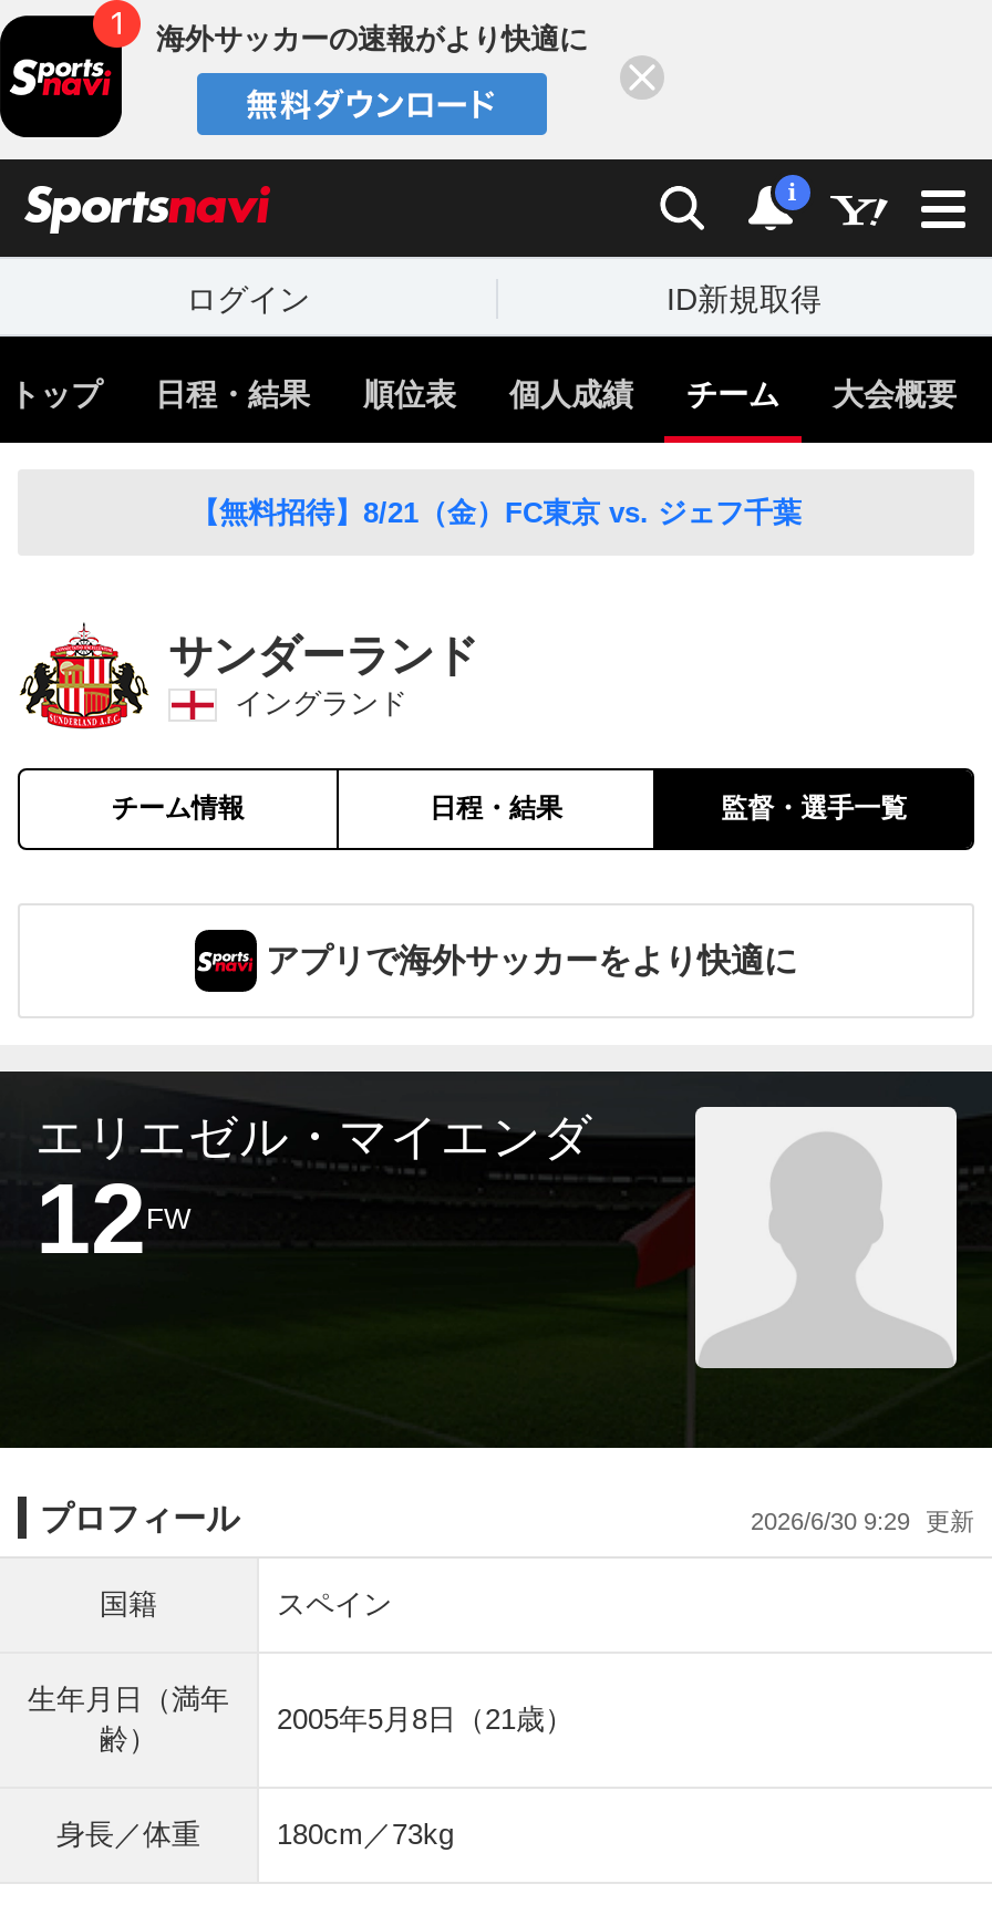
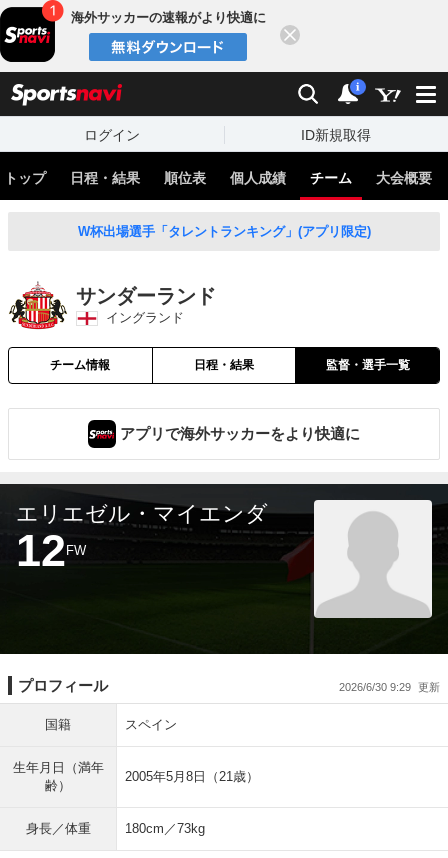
- 【無料招待】8/21（金）FC東京 vs. ジェフ千葉
+ W杯出場選手「タレントランキング」(アプリ限定)
